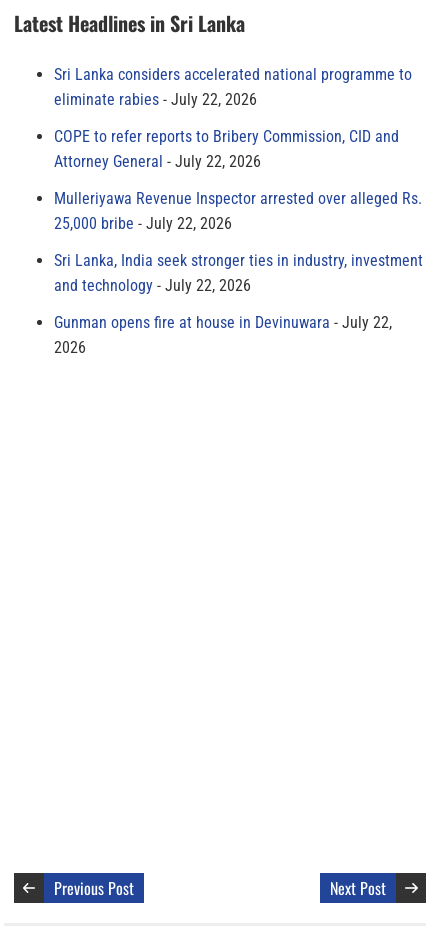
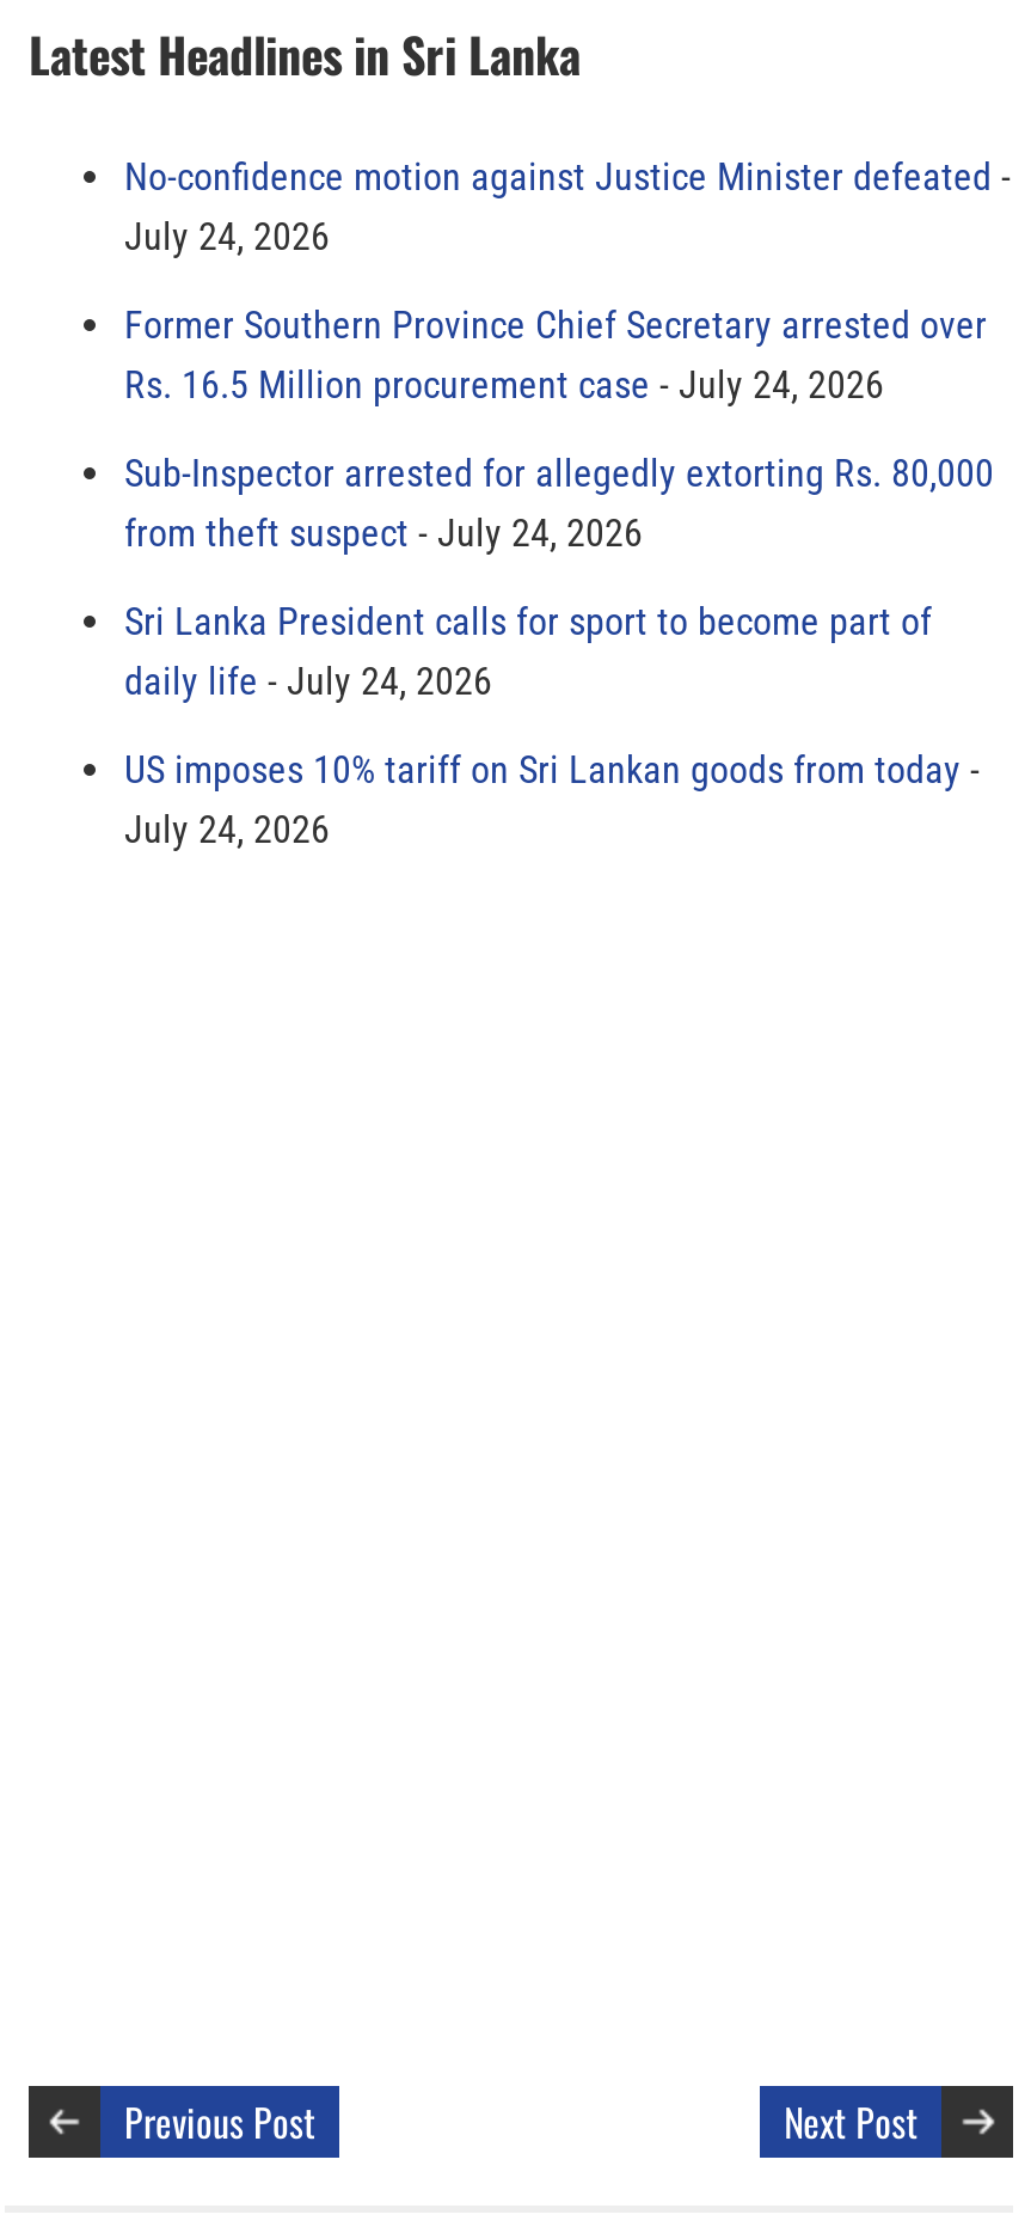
- Sri Lanka considers accelerated national programme to
- eliminate rabies
- July 22, 2026
+ No-confidence motion against Justice Minister defeated
+ July 24, 2026

- COPE to refer reports to Bribery Commission, CID and
- Attorney General
- July 22, 2026
+ Former Southern Province Chief Secretary arrested over
+ Rs. 16.5 Million procurement case
+ July 24, 2026

- Mulleriyawa Revenue Inspector arrested over alleged Rs.
- 25,000 bribe
- July 22, 2026
+ Sub-Inspector arrested for allegedly extorting Rs. 80,000
+ from theft suspect
+ July 24, 2026

- Sri Lanka, India seek stronger ties in industry, investment
- and technology
- July 22, 2026
+ Sri Lanka President calls for sport to become part of
+ daily life
+ July 24, 2026

- Gunman opens fire at house in Devinuwara
- July 22,
- 2026
+ US imposes 10% tariff on Sri Lankan goods from today
+ July 24, 2026
